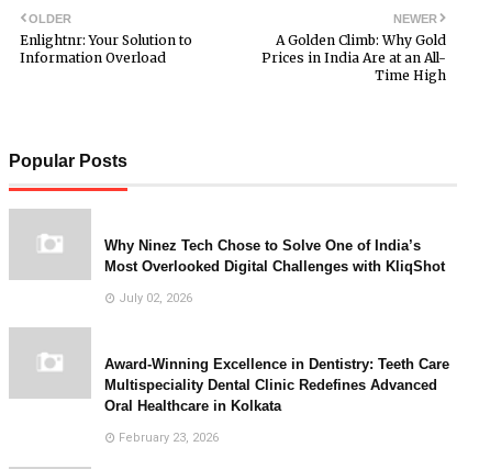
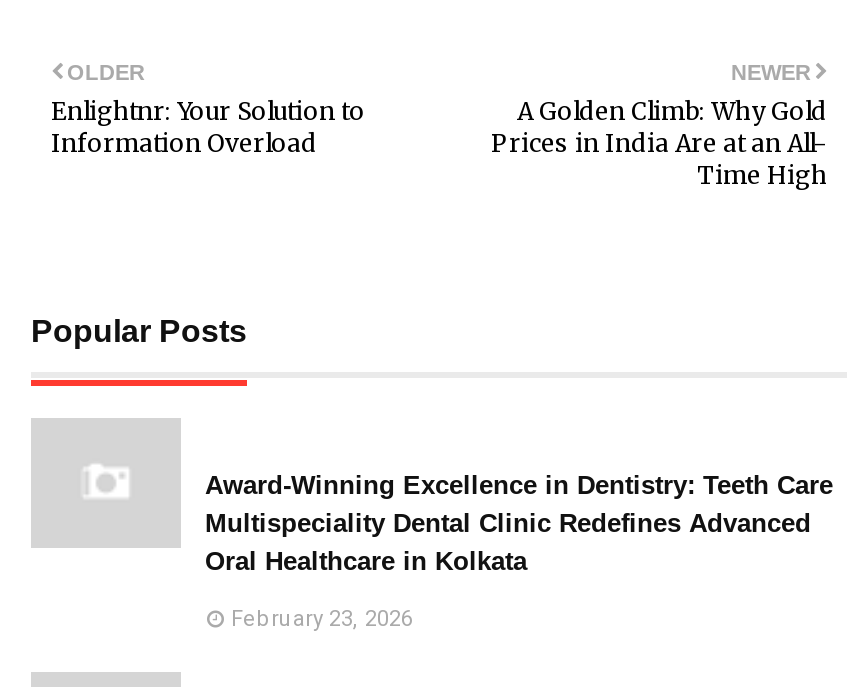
- Why Ninez Tech Chose to Solve One of India’s
- Most Overlooked Digital Challenges with KliqShot
- July 02, 2026
